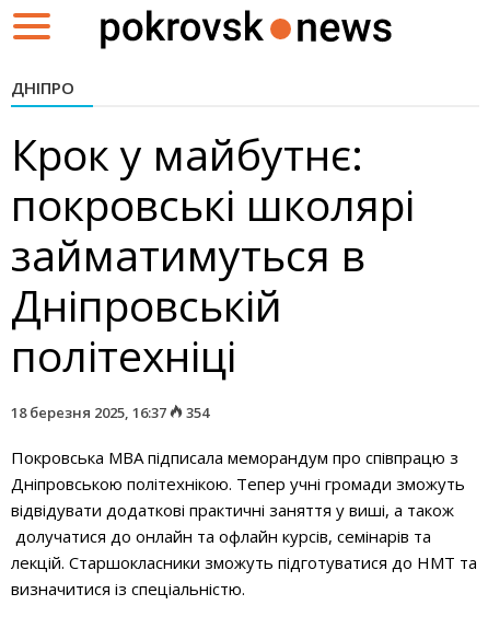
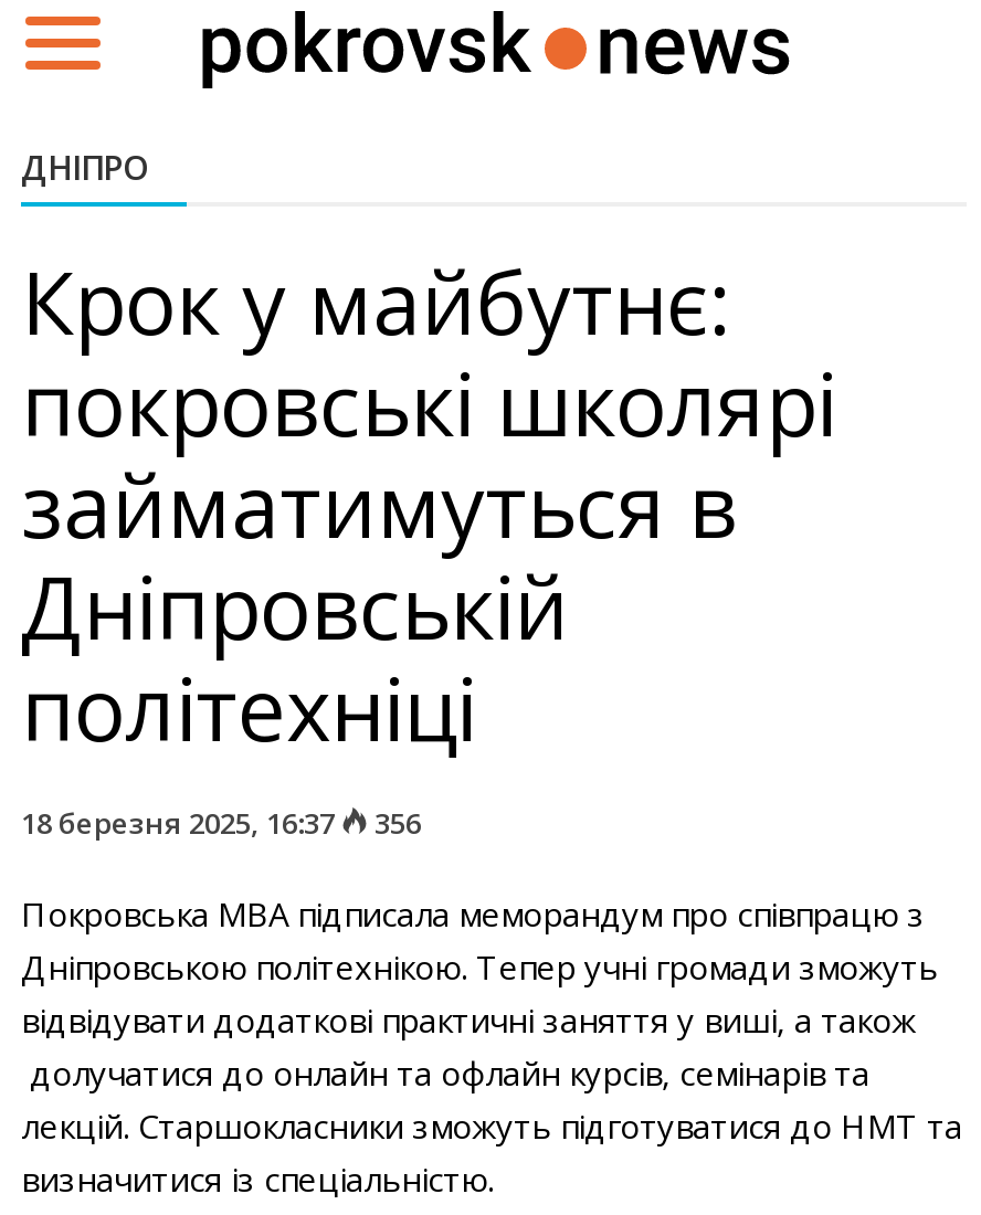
- 18 березня 2025, 16:37 354
+ 18 березня 2025, 16:37 356
